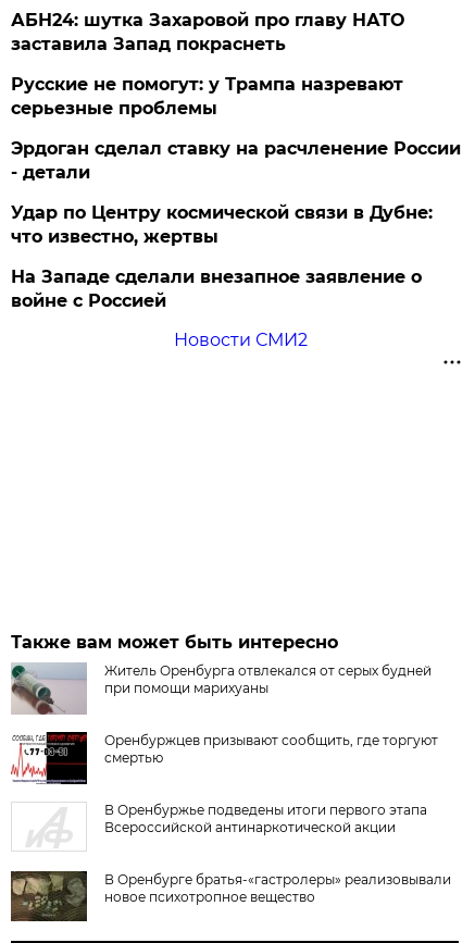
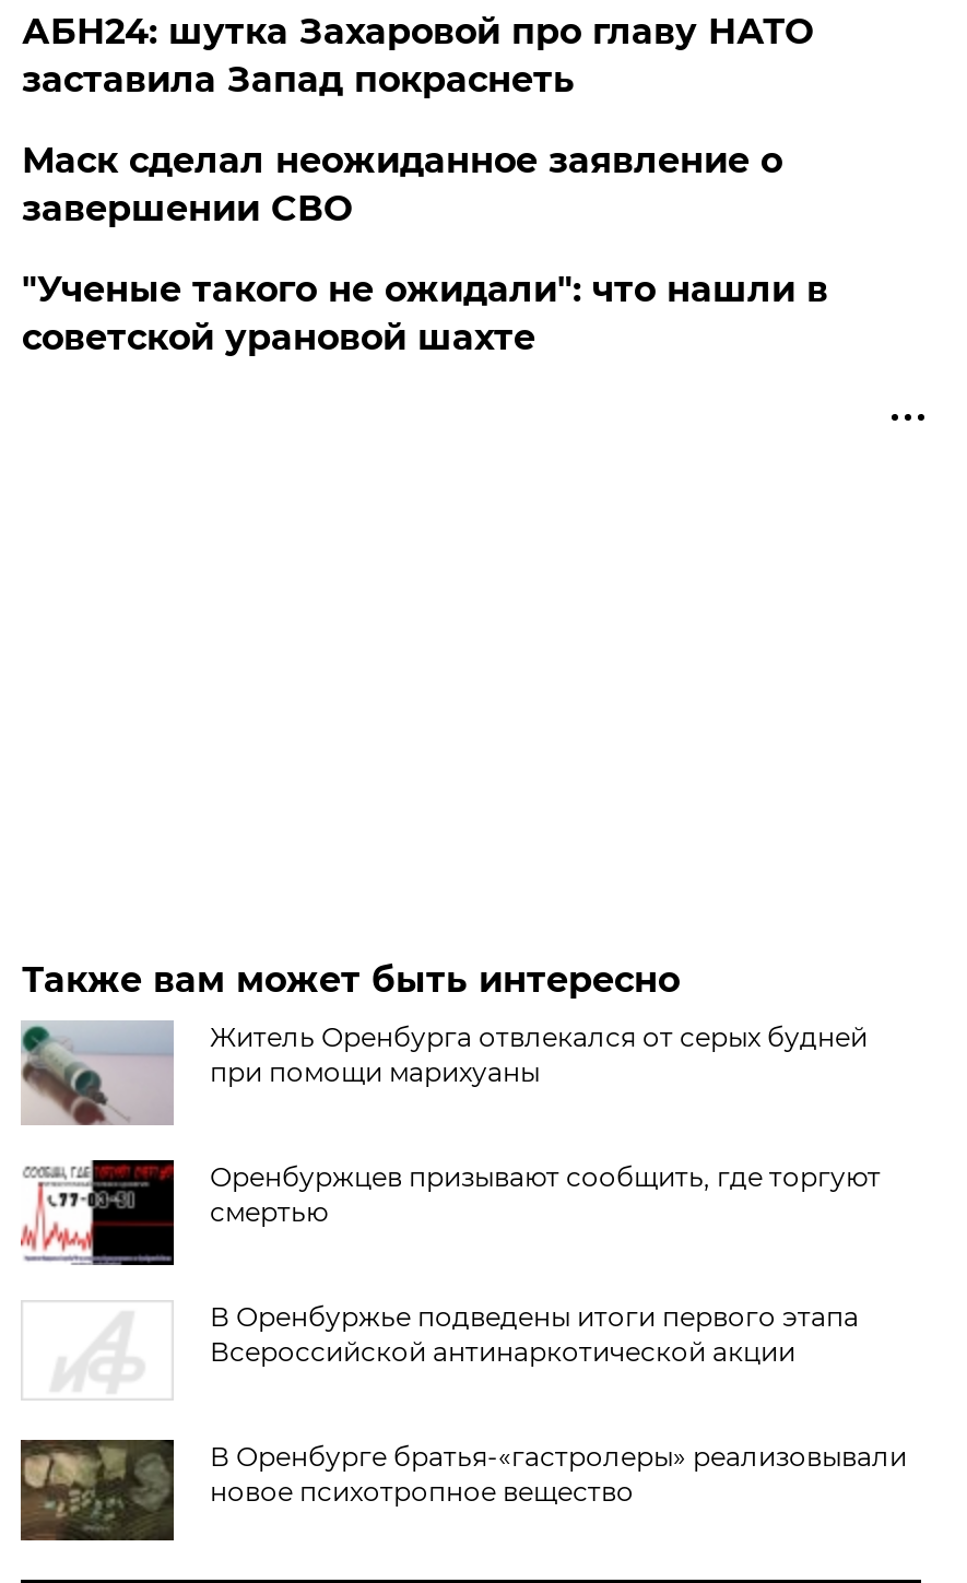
- Русские не помогут: у Трампа назревают
- серьезные проблемы
- Эрдоган сделал ставку на расчленение России
- - детали
- Удар по Центру космической связи в Дубне:
- что известно, жертвы
- На Западе сделали внезапное заявление о
- войне с Россией
- Новости СМИ2
+ Маск сделал неожиданное заявление о
+ завершении СВО
+ "Ученые такого не ожидали": что нашли в
+ советской урановой шахте
